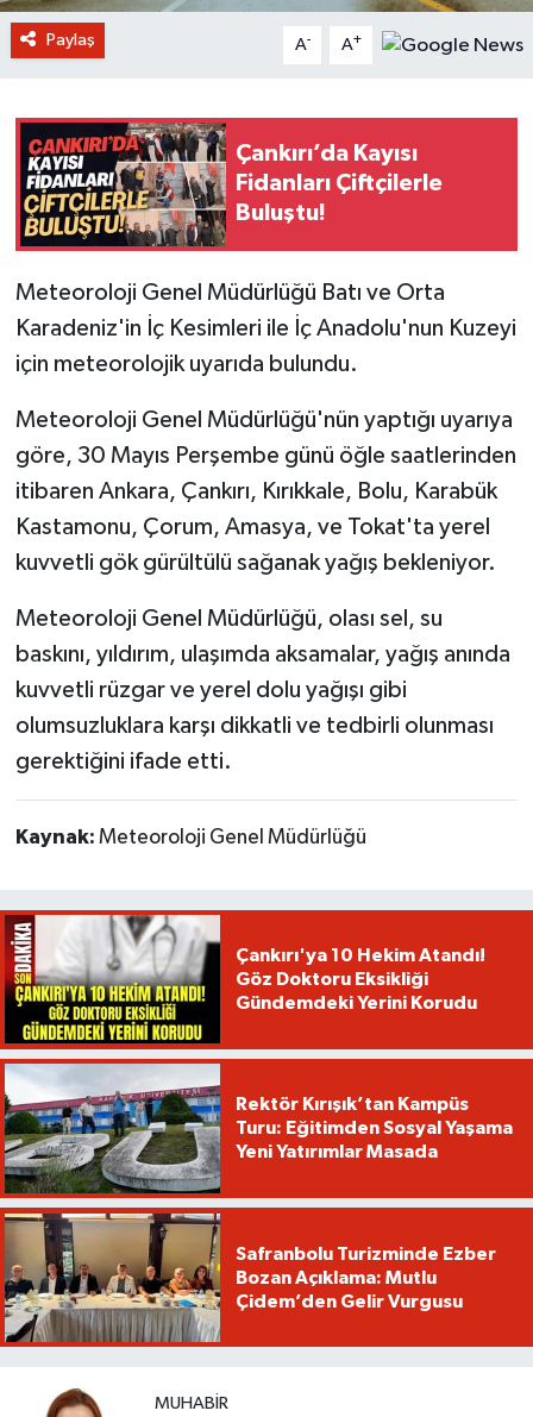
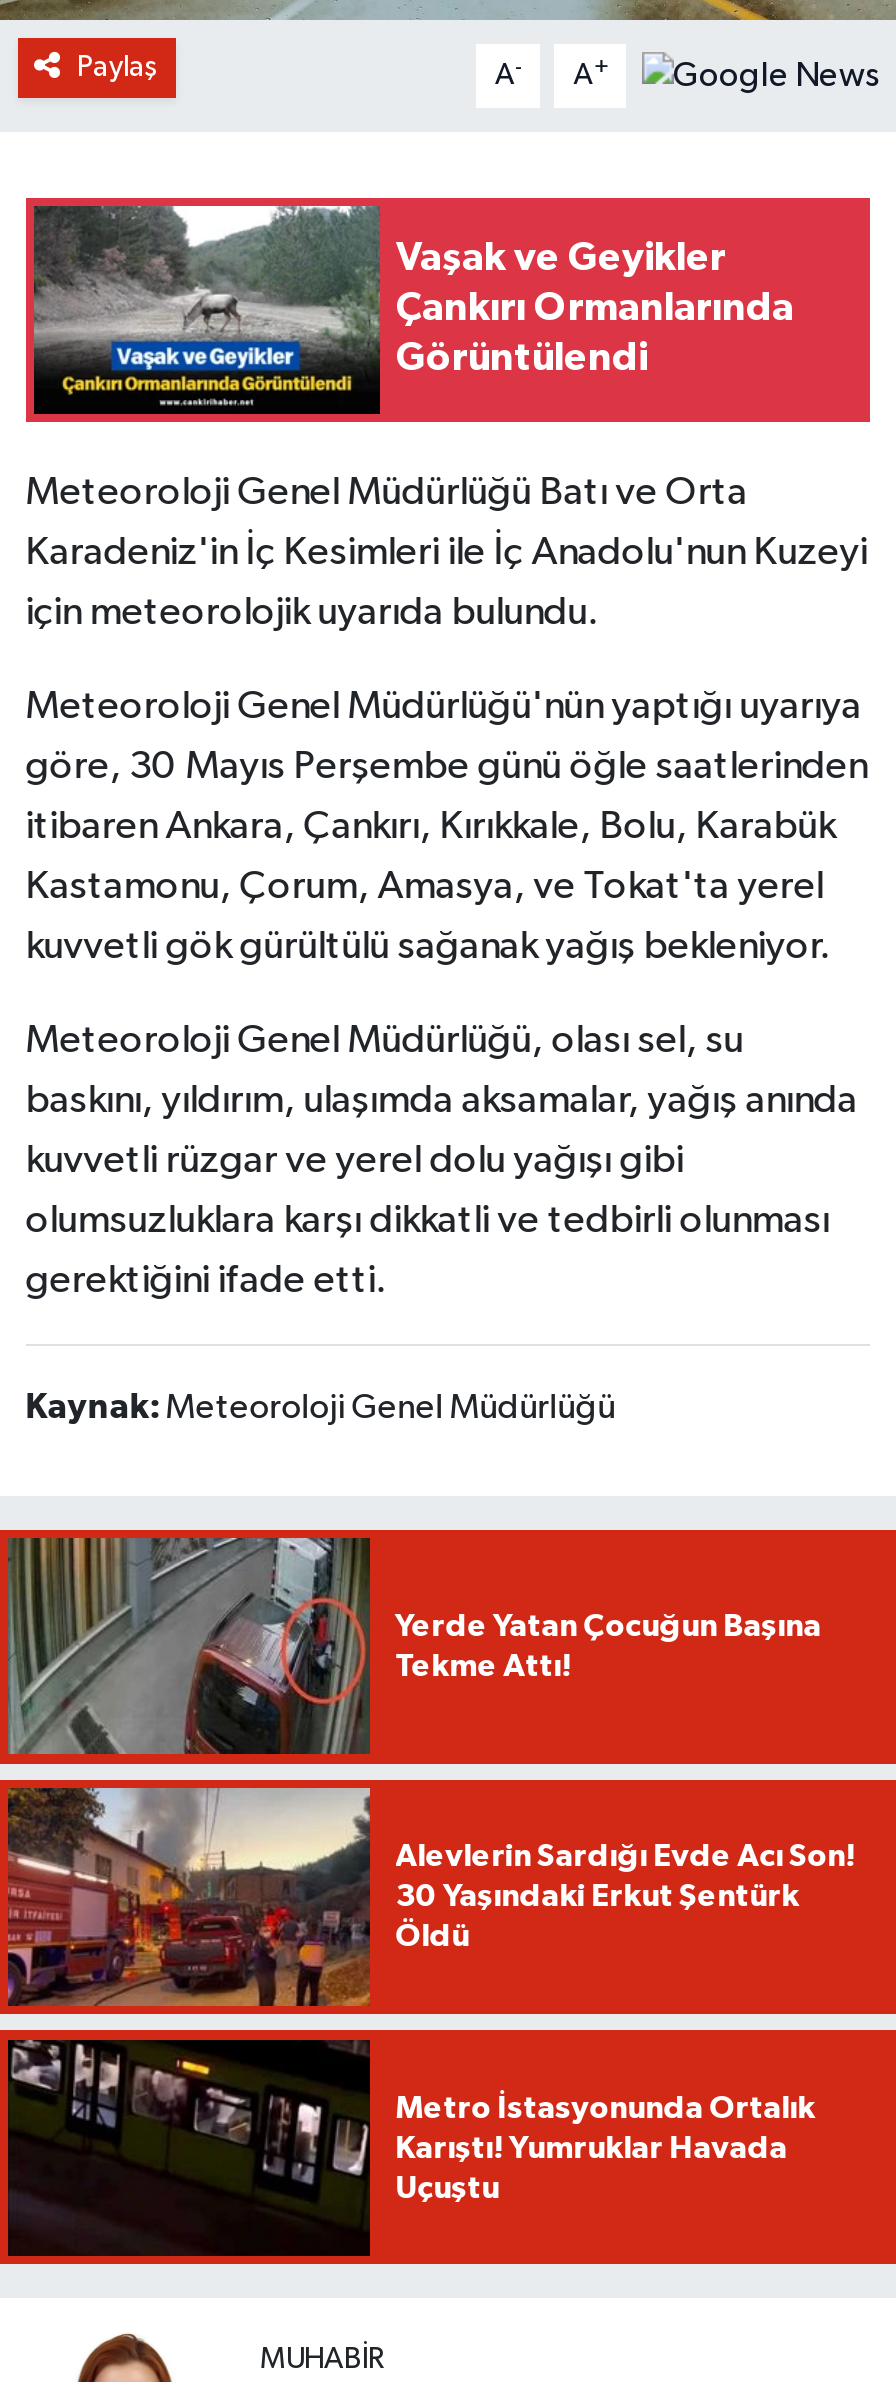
- [image]
- Çankırı’da Kayısı
- Fidanları Çiftçilerle
- Buluştu!
+ [image]
+ Vaşak ve Geyikler
+ Çankırı Ormanlarında
+ Görüntülendi

- [image]
- Çankırı'ya 10 Hekim Atandı!
- Göz Doktoru Eksikliği
- Gündemdeki Yerini Korudu
+ [image]
+ Yerde Yatan Çocuğun Başına
+ Tekme Attı!

- [image]
- Rektör Kırışık’tan Kampüs
- Turu: Eğitimden Sosyal Yaşama
- Yeni Yatırımlar Masada
+ [image]
+ Alevlerin Sardığı Evde Acı Son!
+ 30 Yaşındaki Erkut Şentürk
+ Öldü

- [image]
- Safranbolu Turizminde Ezber
- Bozan Açıklama: Mutlu
- Çidem’den Gelir Vurgusu
+ [image]
+ Metro İstasyonunda Ortalık
+ Karıştı! Yumruklar Havada
+ Uçuştu
